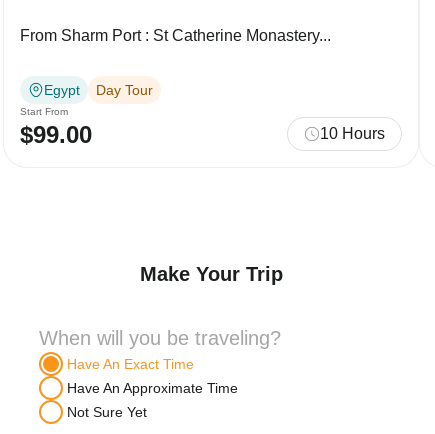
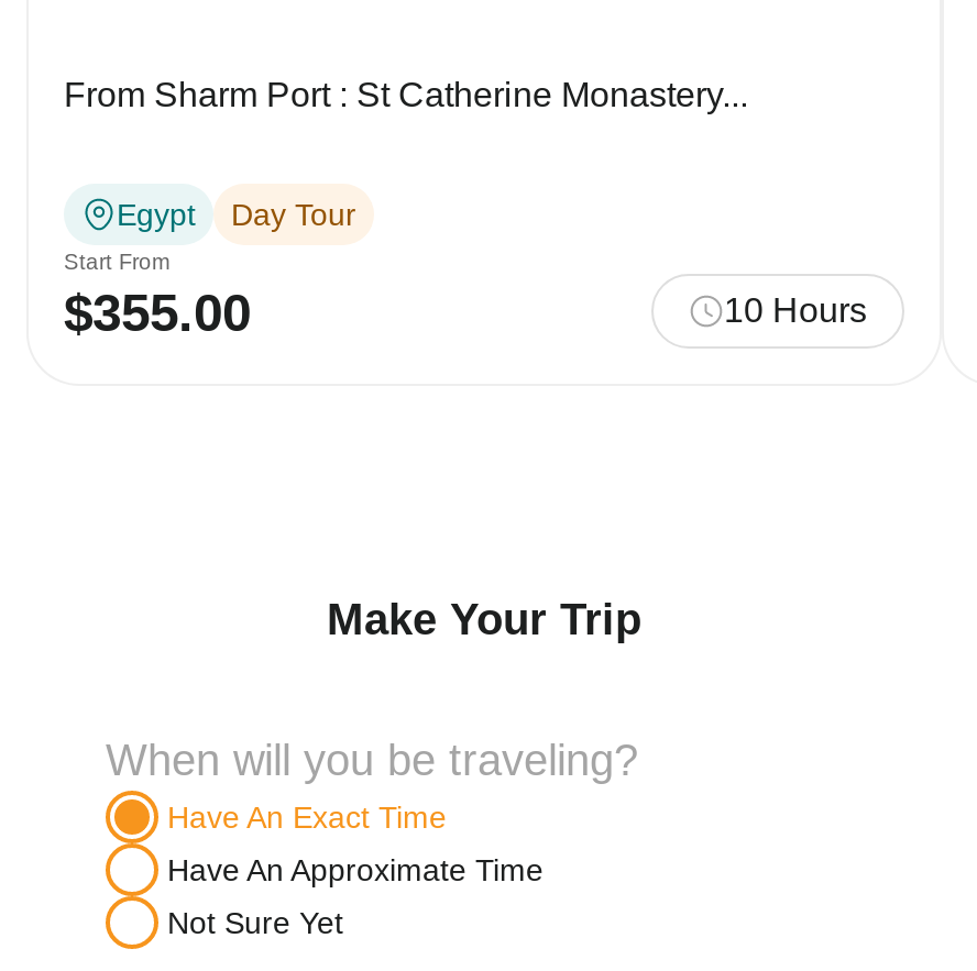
- $99.00
+ $355.00
